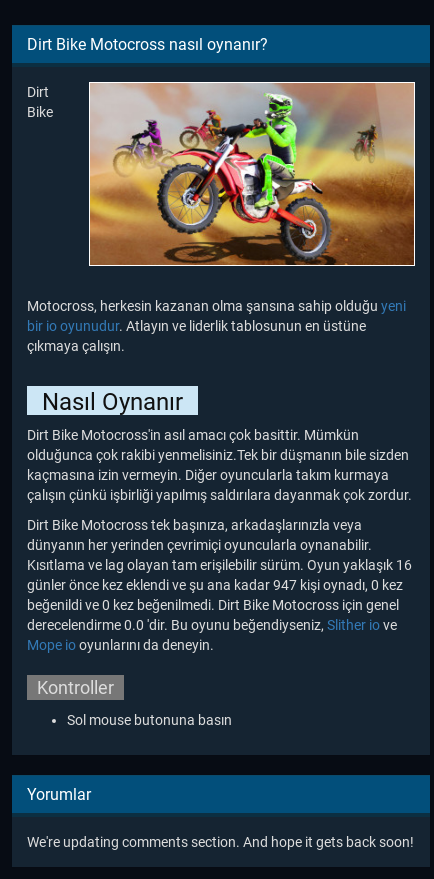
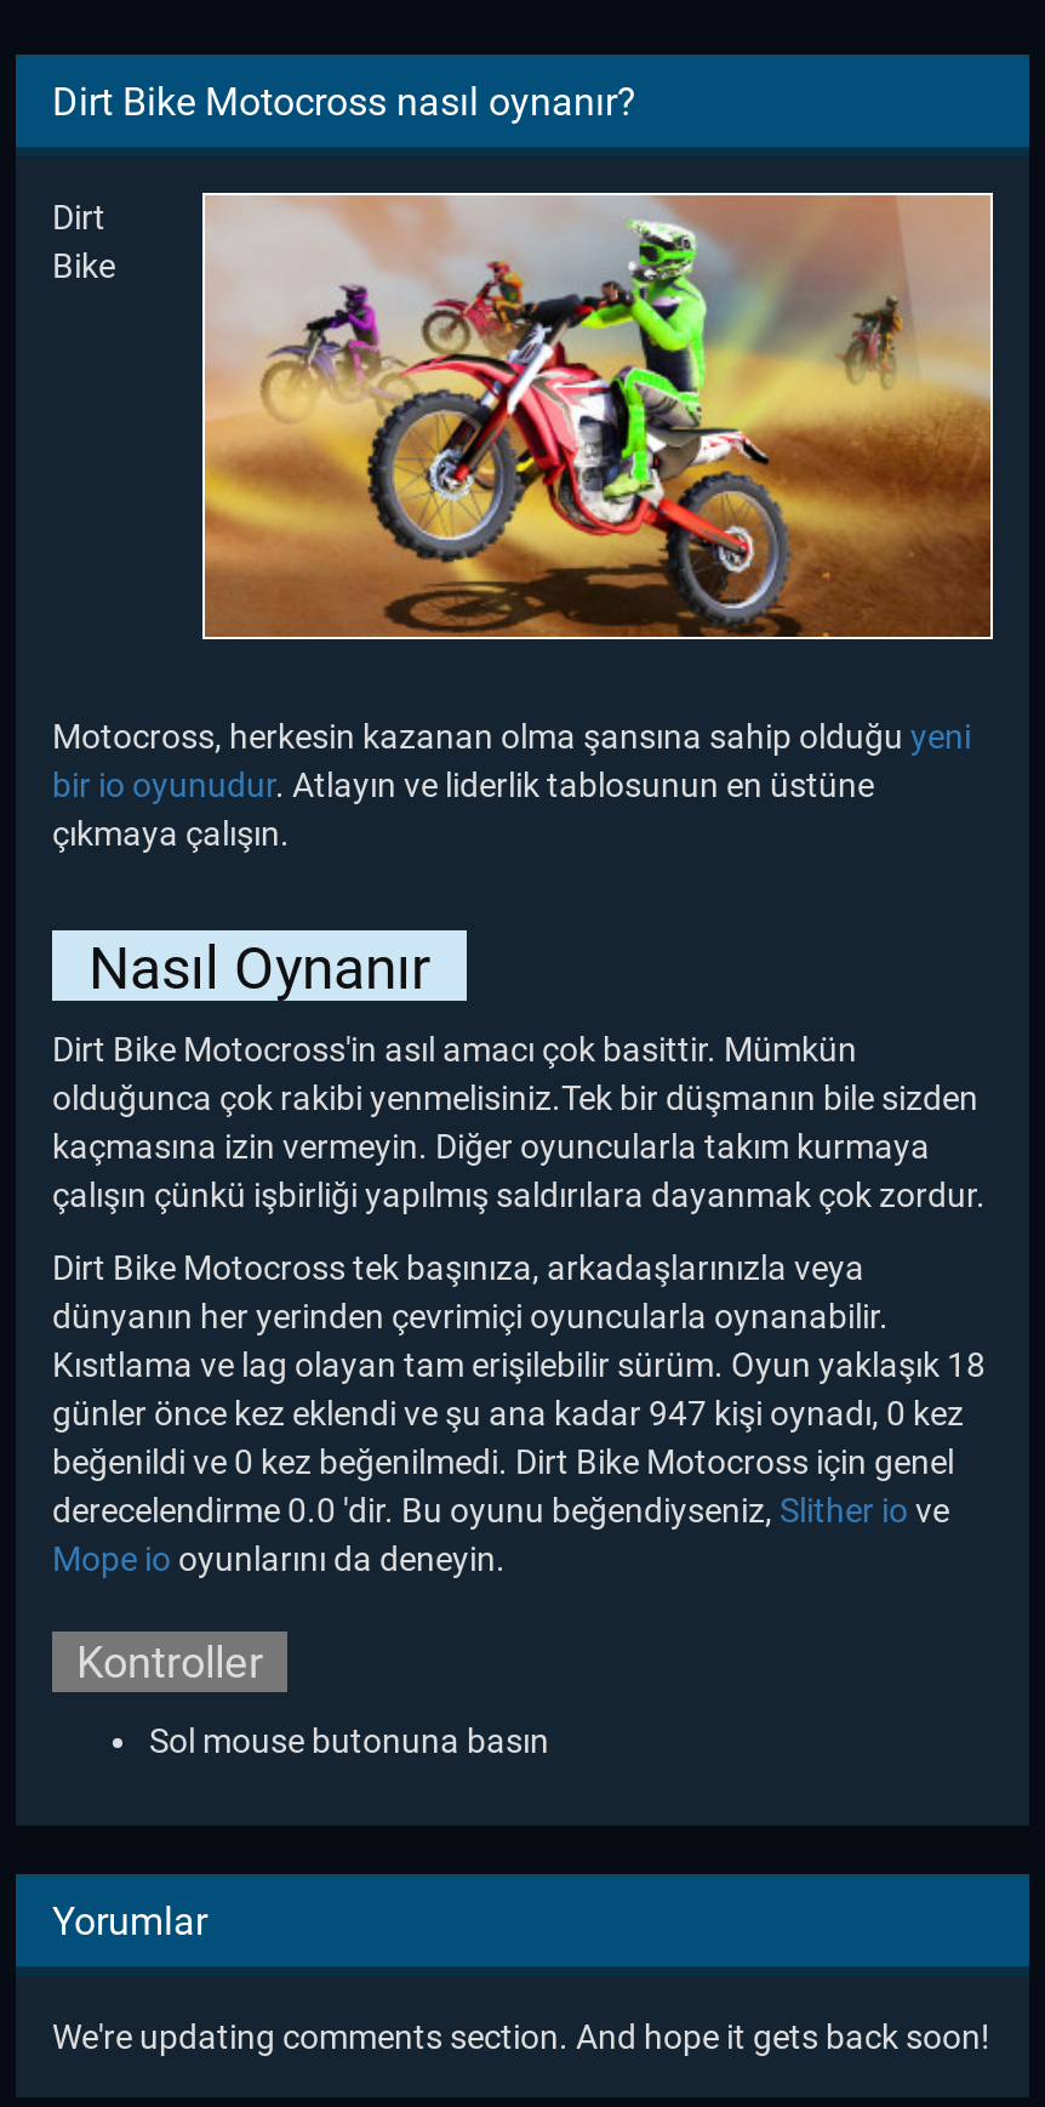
- Kısıtlama ve lag olayan tam erişilebilir sürüm. Oyun yaklaşık 16
+ Kısıtlama ve lag olayan tam erişilebilir sürüm. Oyun yaklaşık 18
